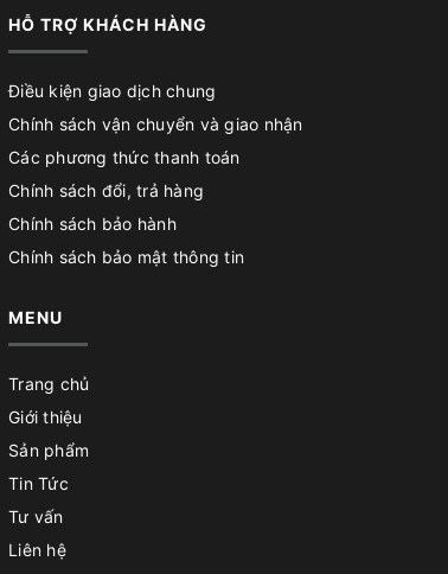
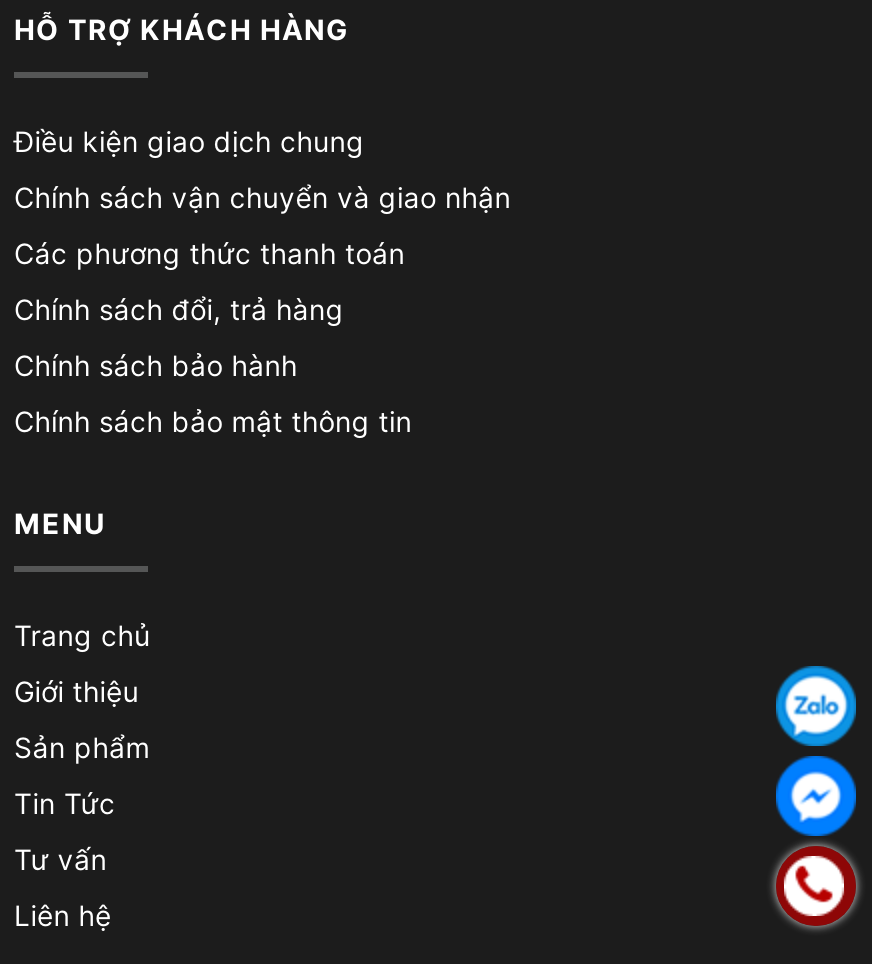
+ [image]
